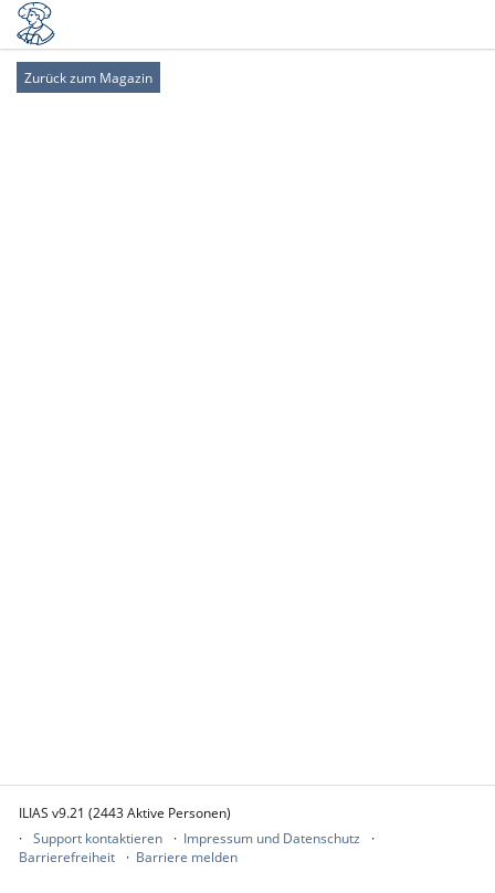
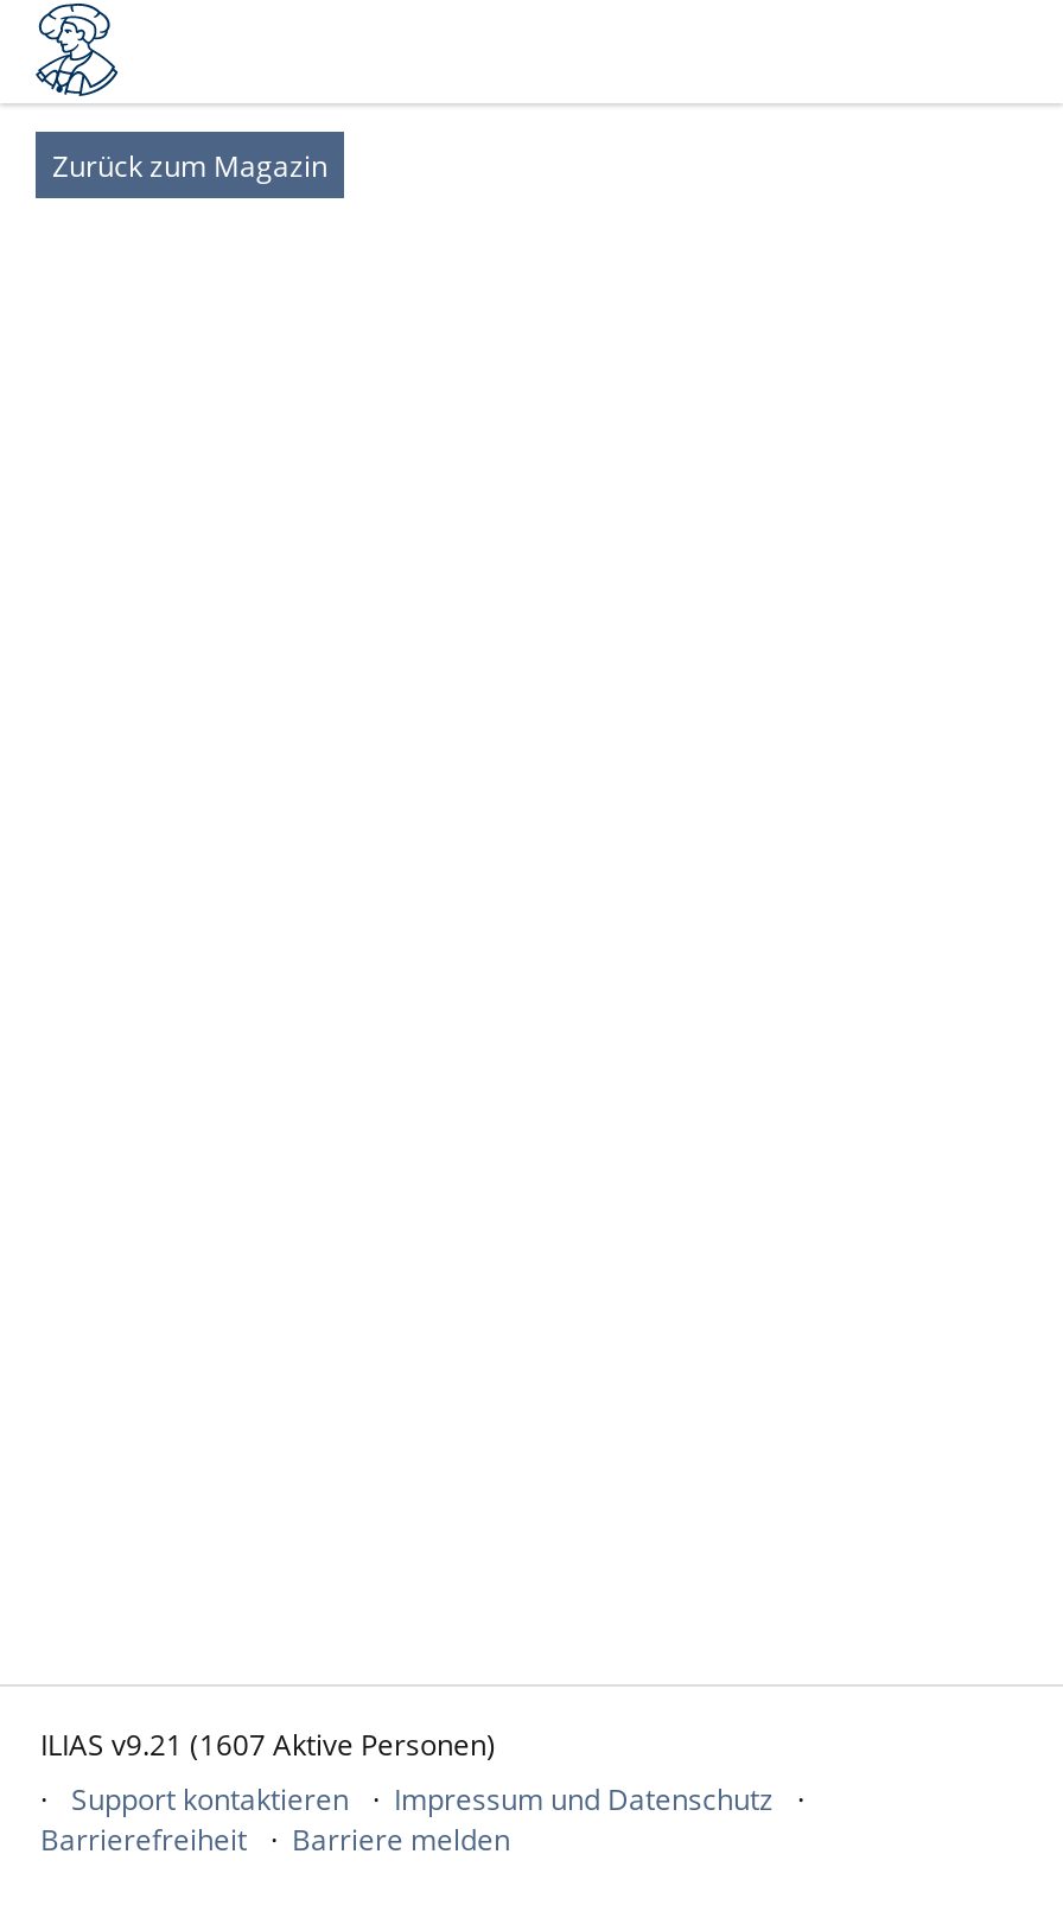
- ILIAS v9.21 (2443 Aktive Personen)
+ ILIAS v9.21 (1607 Aktive Personen)
